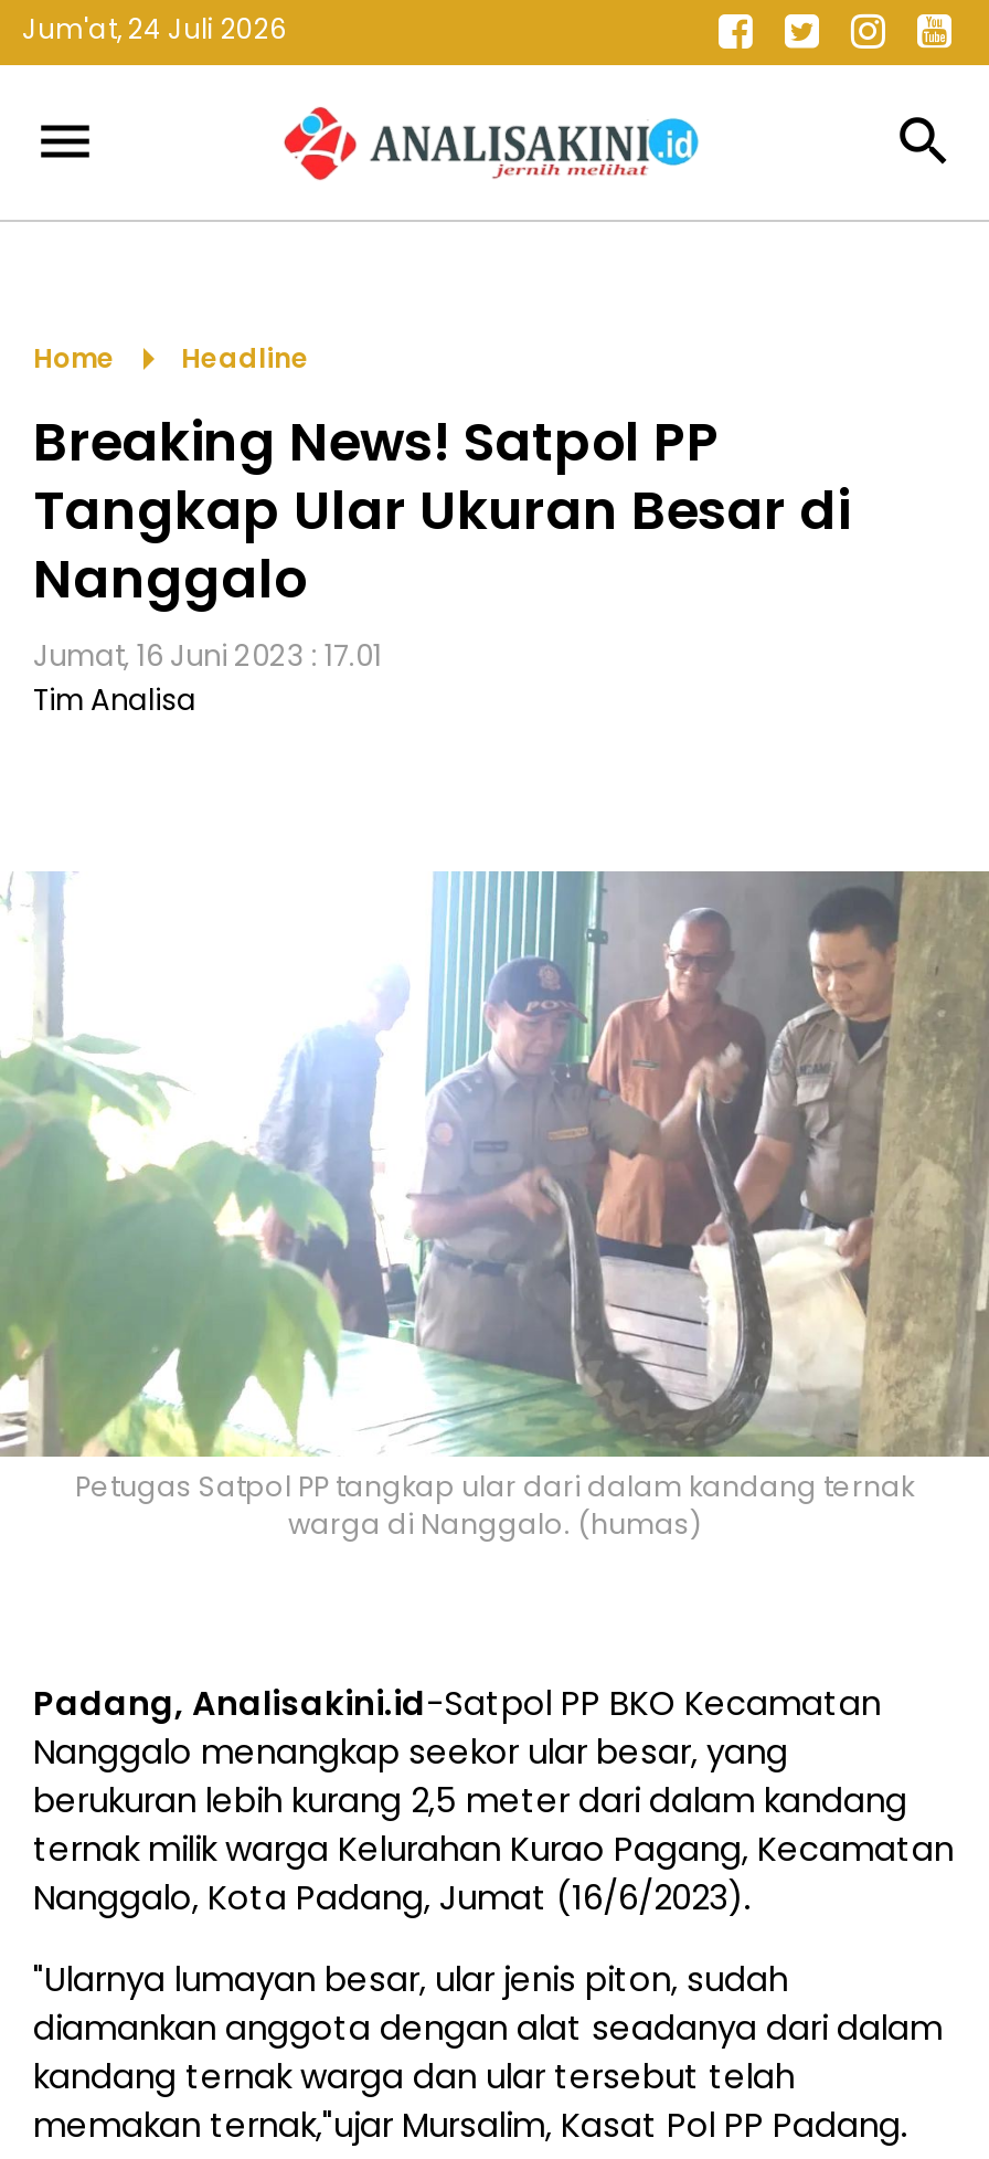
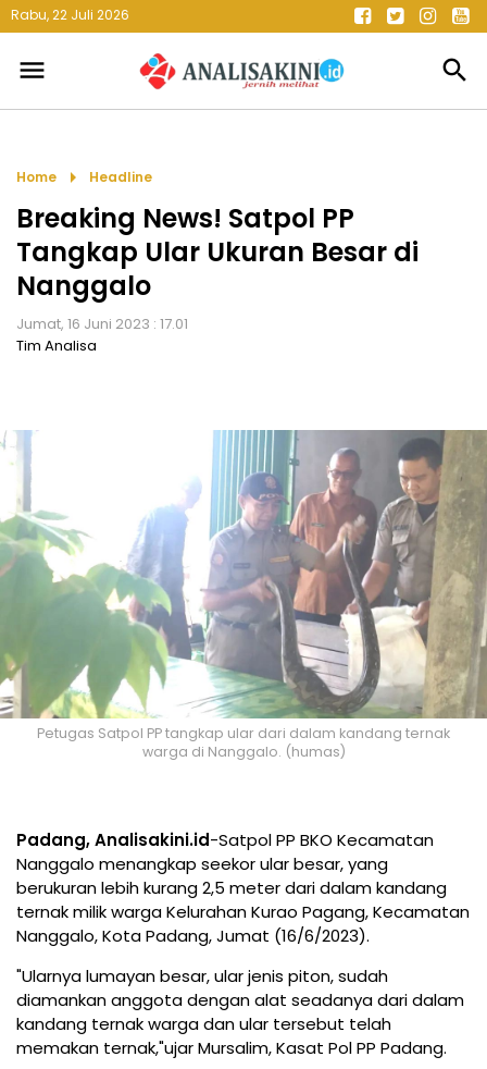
- Jum'at, 24 Juli 2026
+ Rabu, 22 Juli 2026
